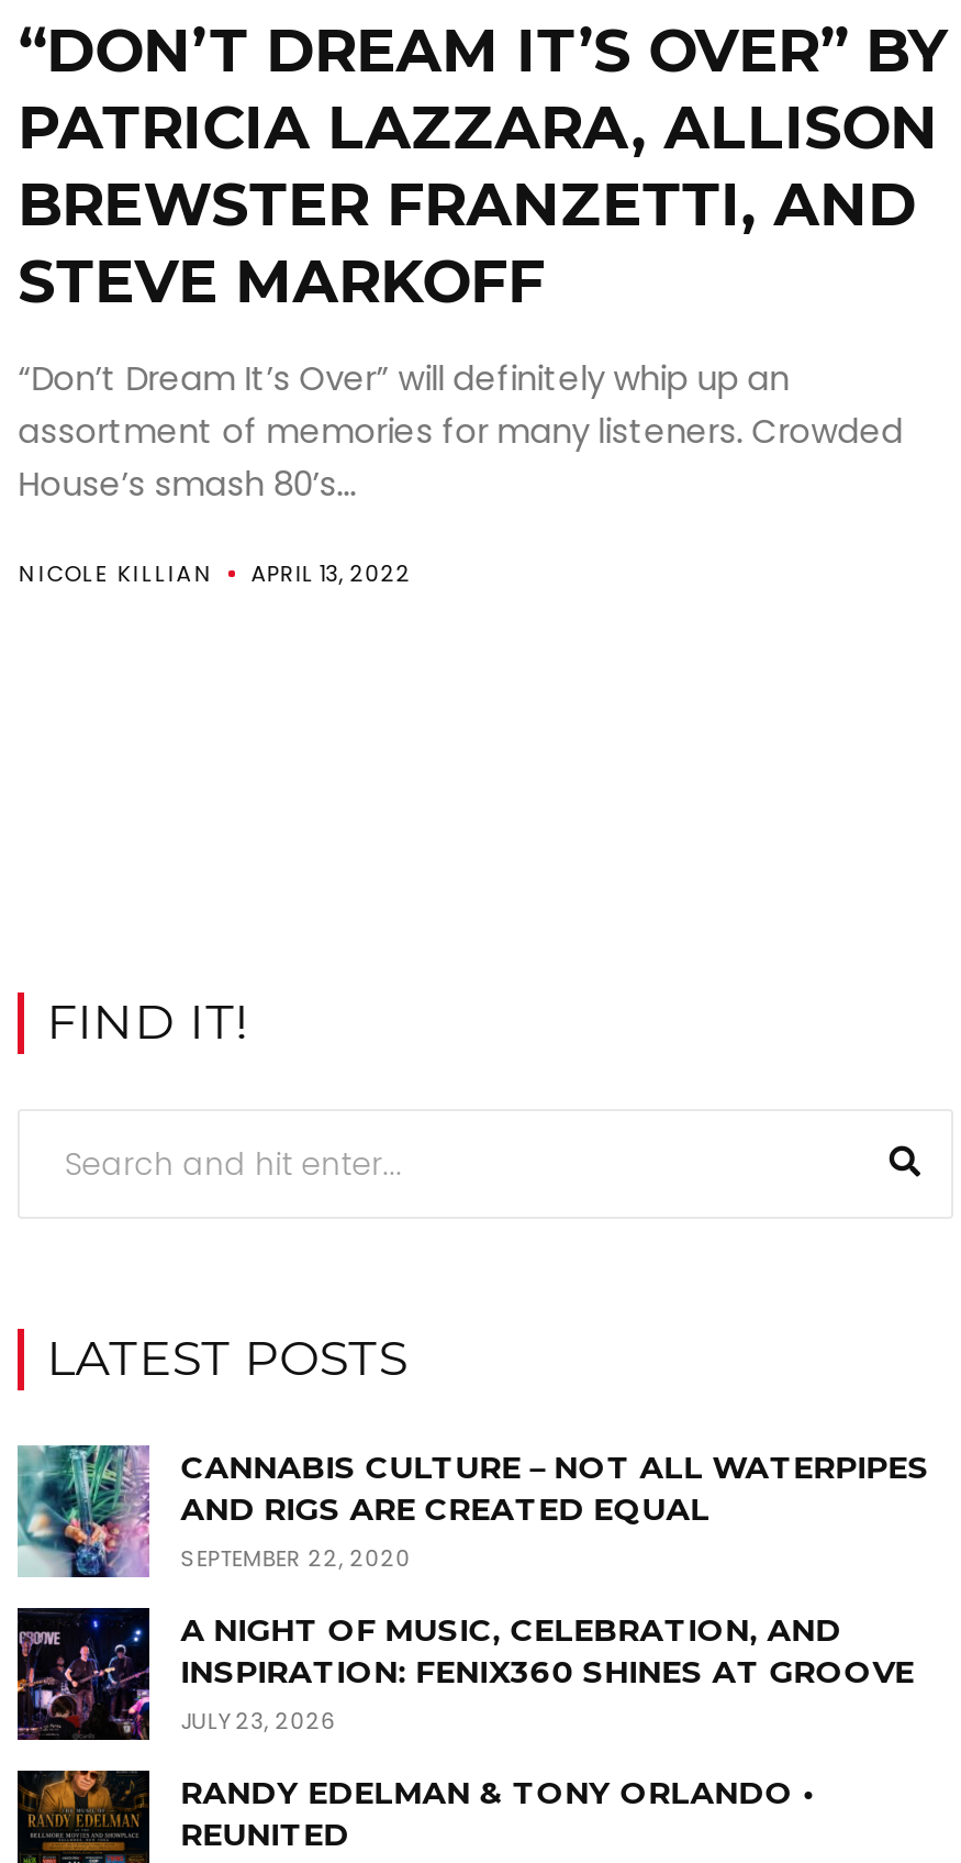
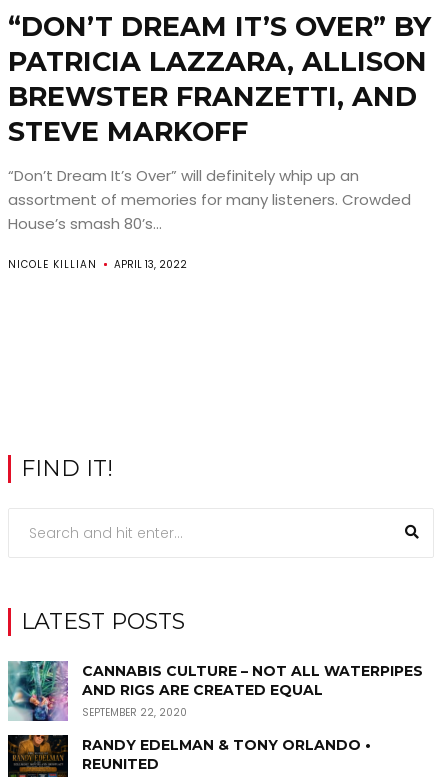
- [image]
- A NIGHT OF MUSIC, CELEBRATION, AND
- INSPIRATION: FENIX360 SHINES AT GROOVE
- JULY 23, 2026
